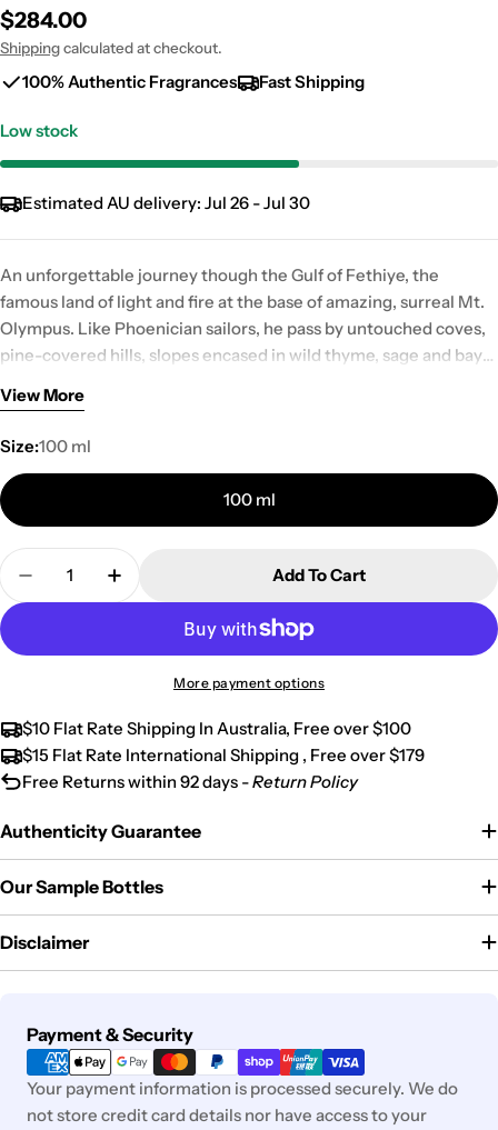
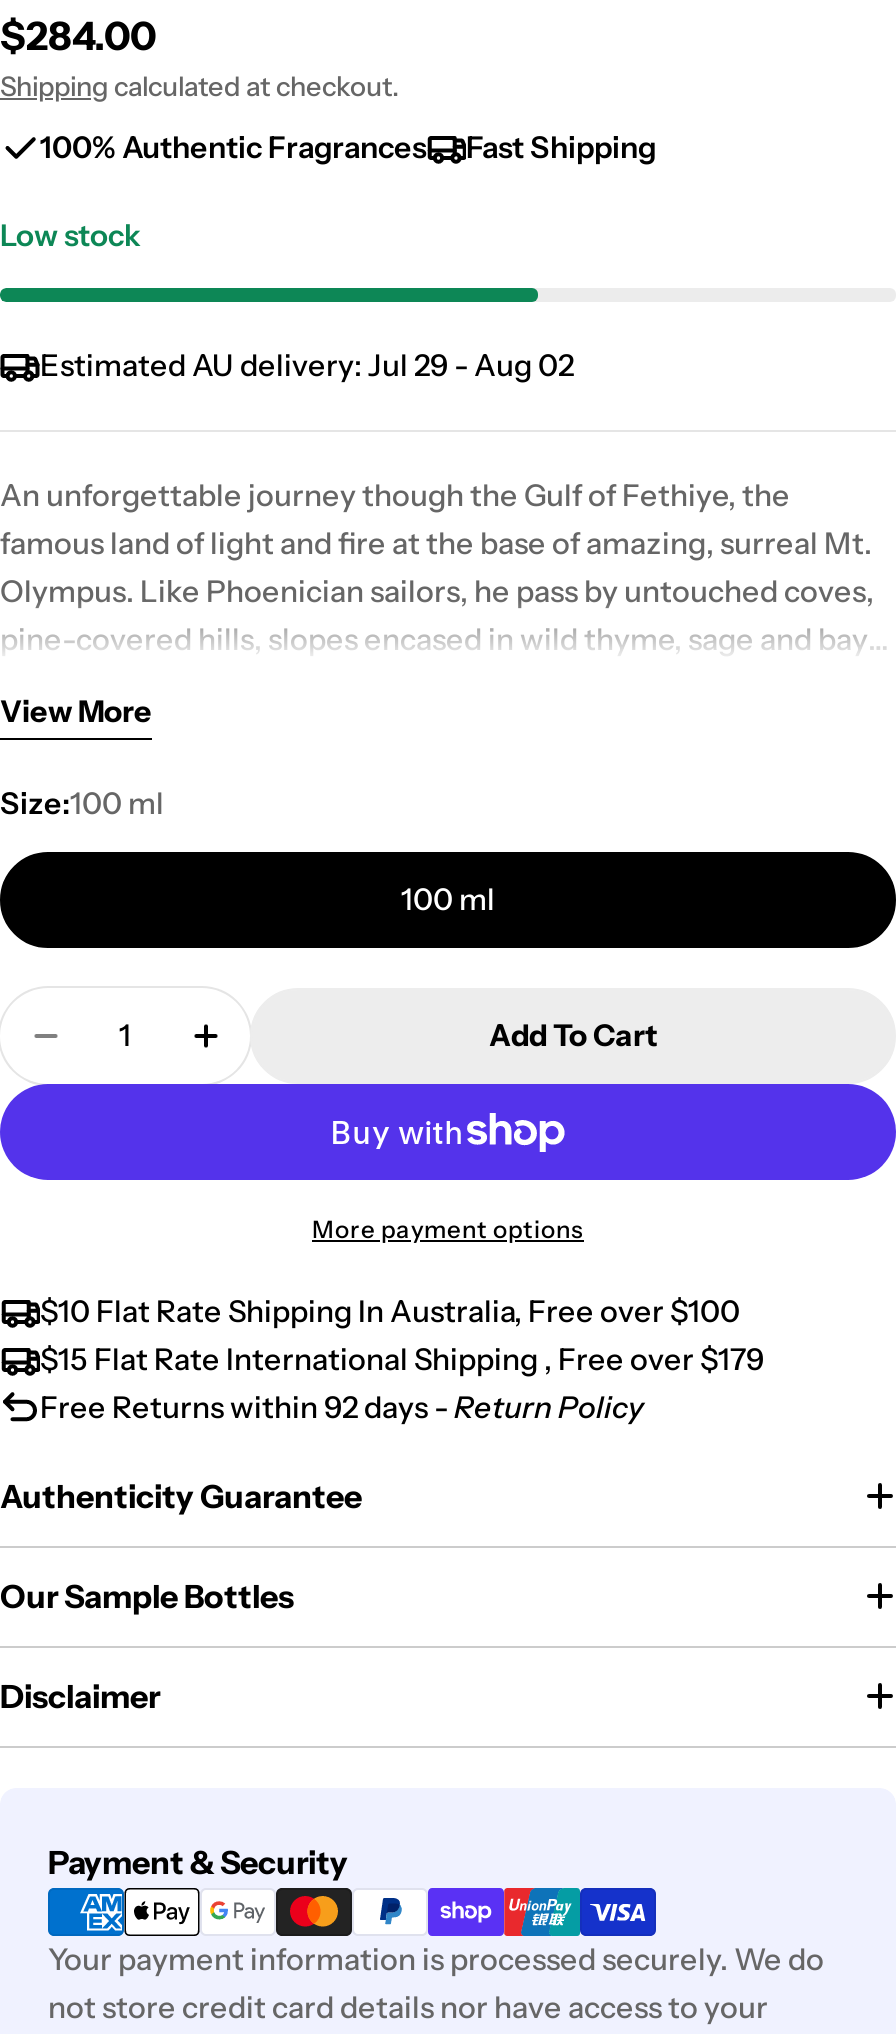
- Estimated AU delivery: Jul 26 - Jul 30
+ Estimated AU delivery: Jul 29 - Aug 02
